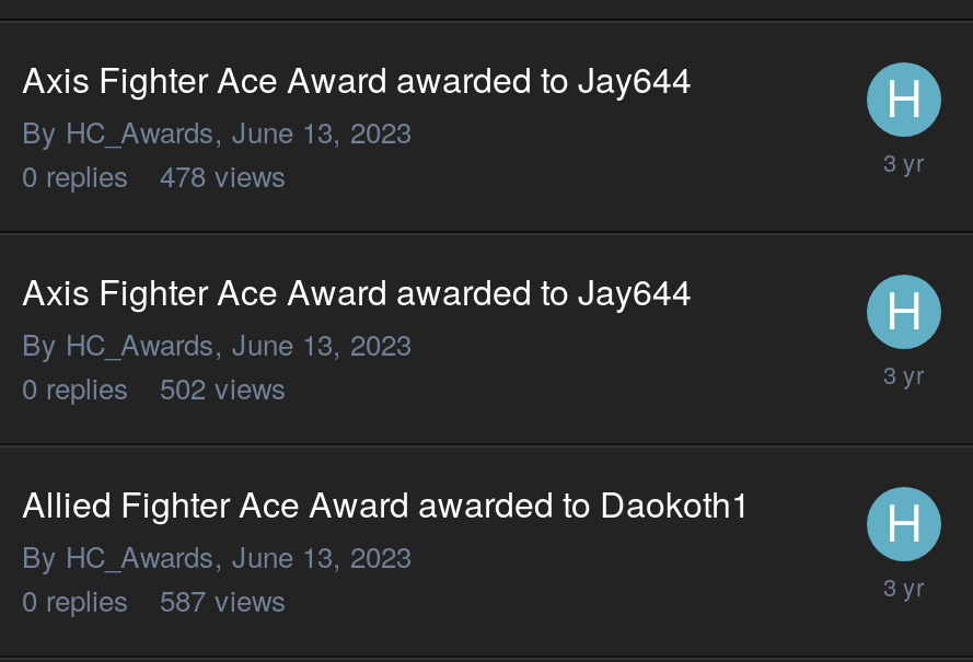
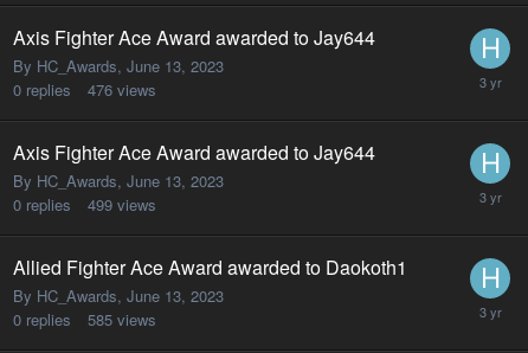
- 0 replies 478 views
+ 0 replies 476 views

- 0 replies 502 views
+ 0 replies 499 views

- 0 replies 587 views
+ 0 replies 585 views
